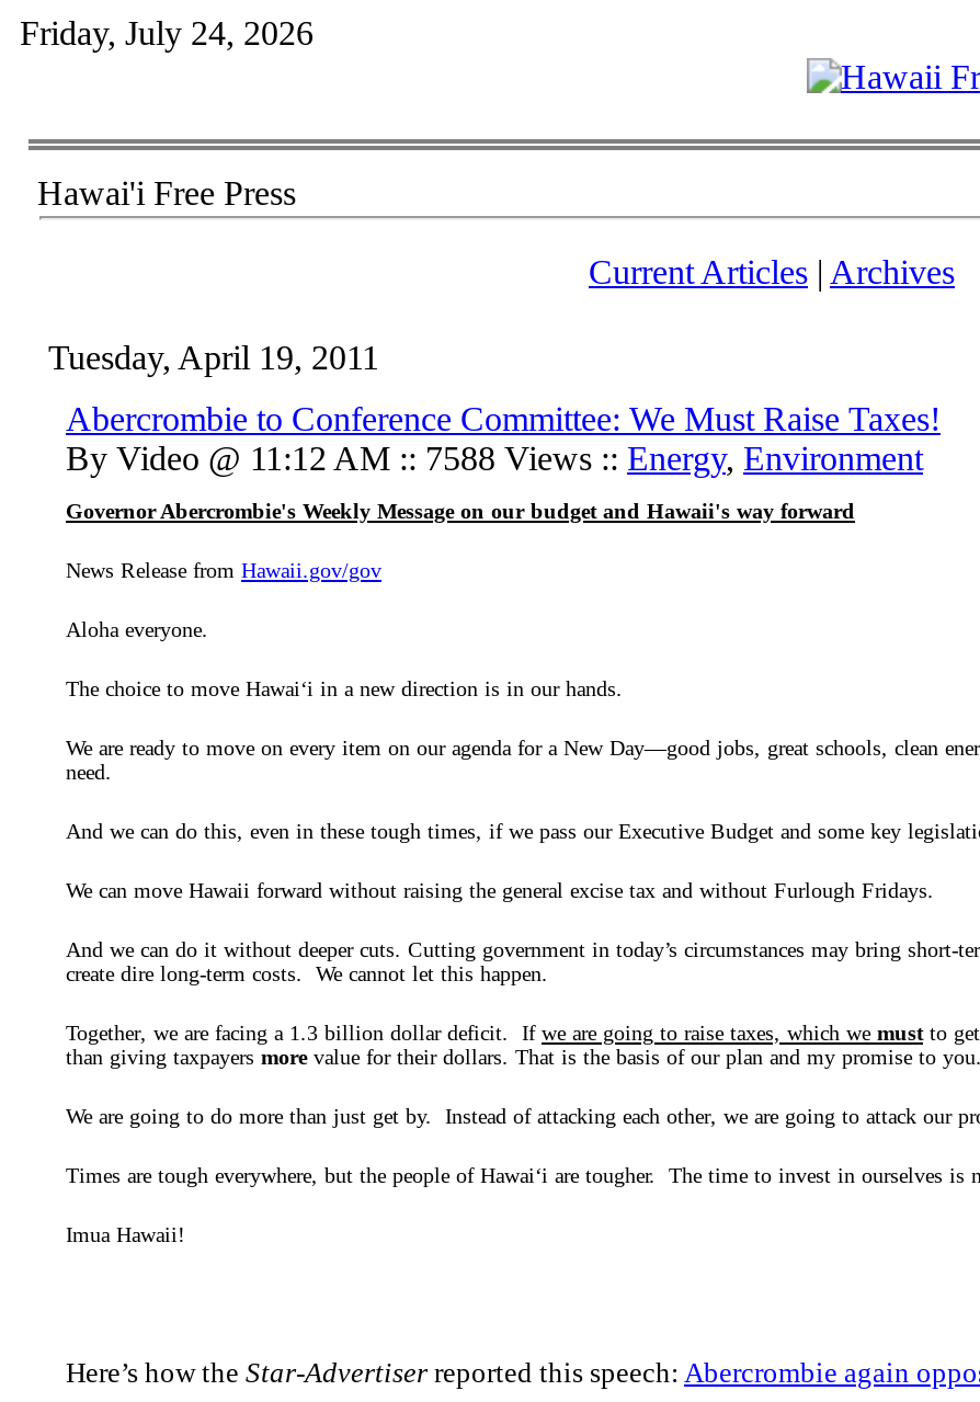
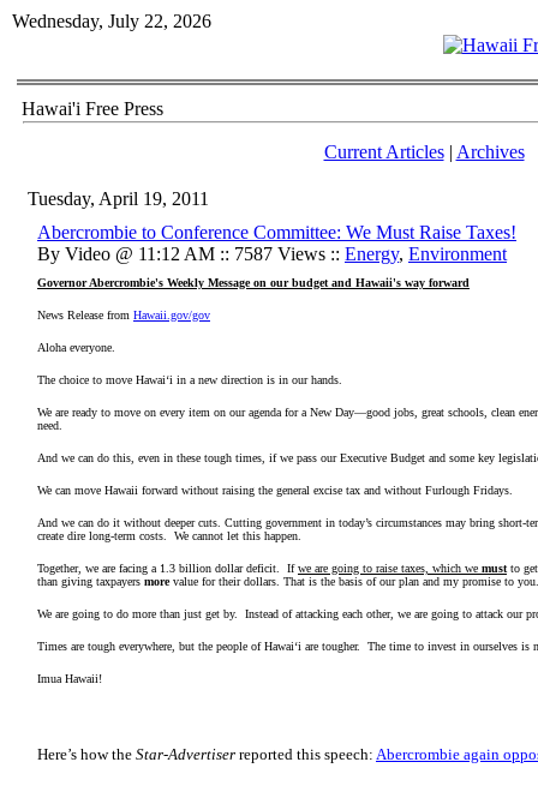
- Friday, July 24, 2026
+ Wednesday, July 22, 2026

- By Video @ 11:12 AM :: 7588 Views :: Energy, Environment
+ By Video @ 11:12 AM :: 7587 Views :: Energy, Environment
